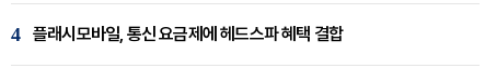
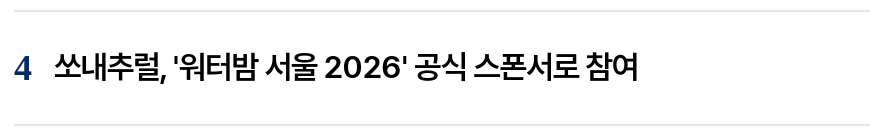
- 플래시모바일, 통신 요금제에 헤드스파 혜택 결합
+ 쏘내추럴, '워터밤 서울 2026' 공식 스폰서로 참여
